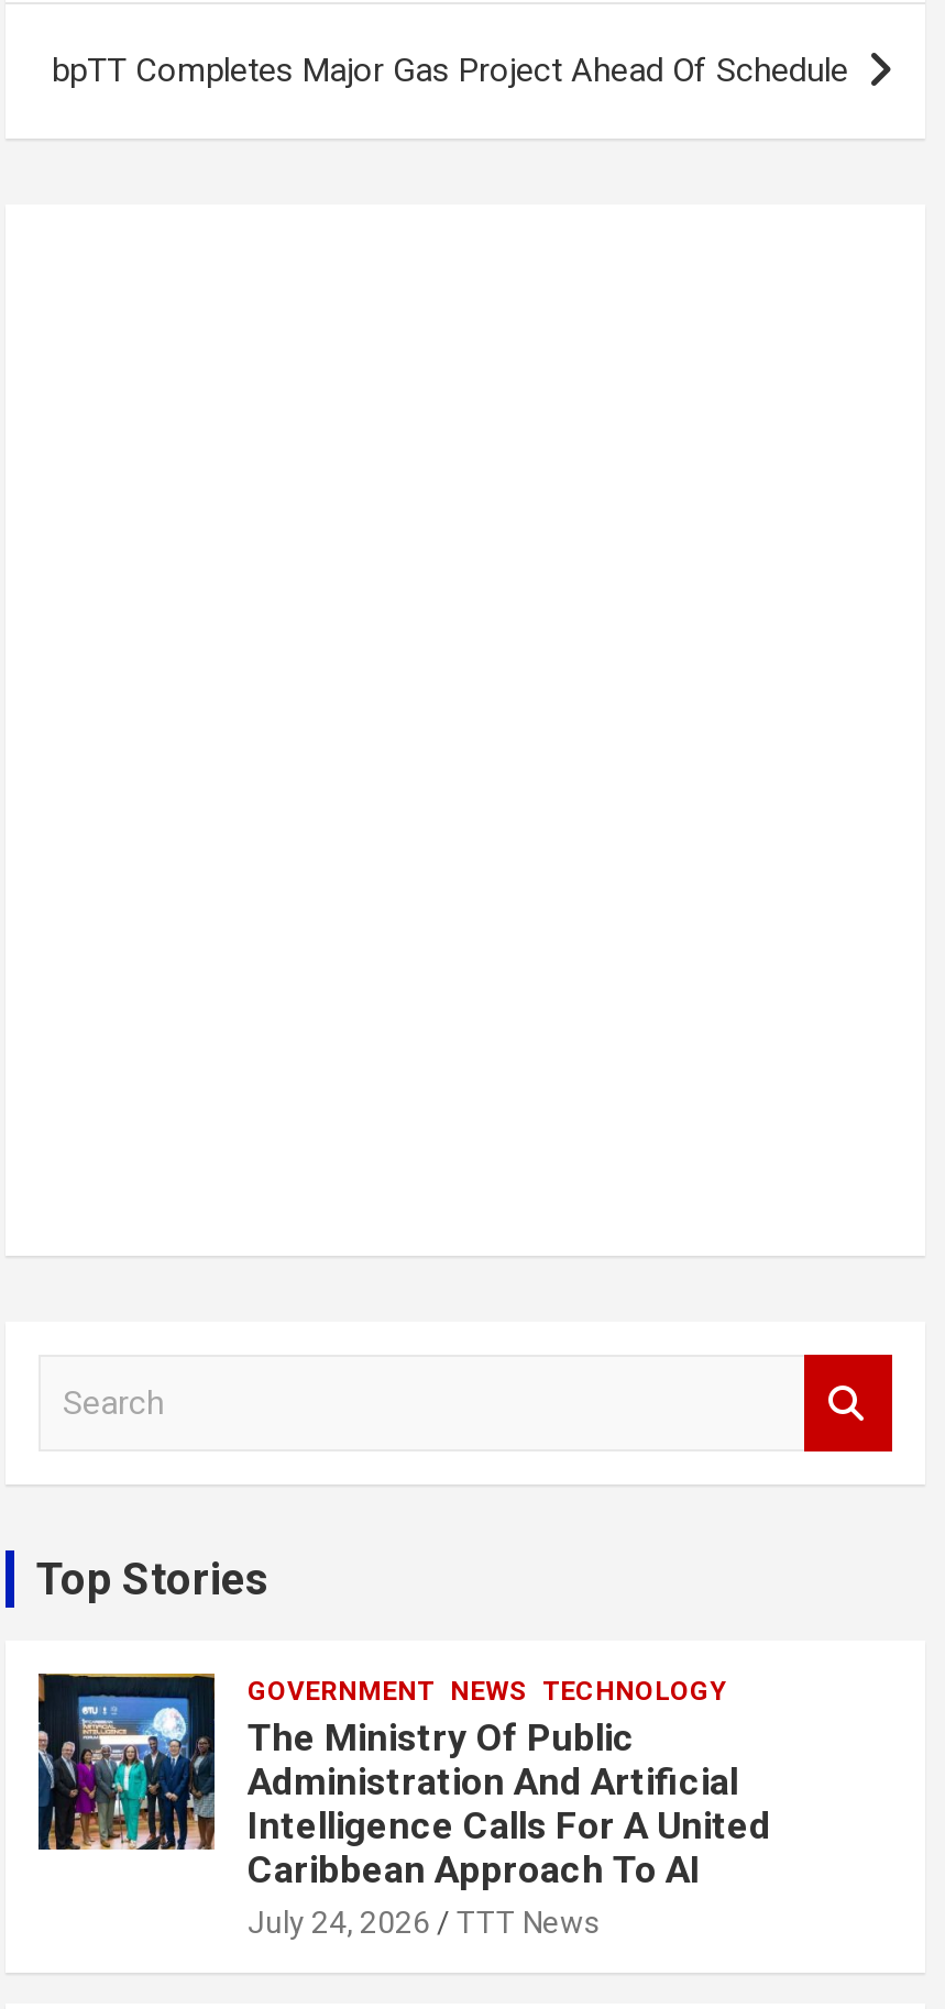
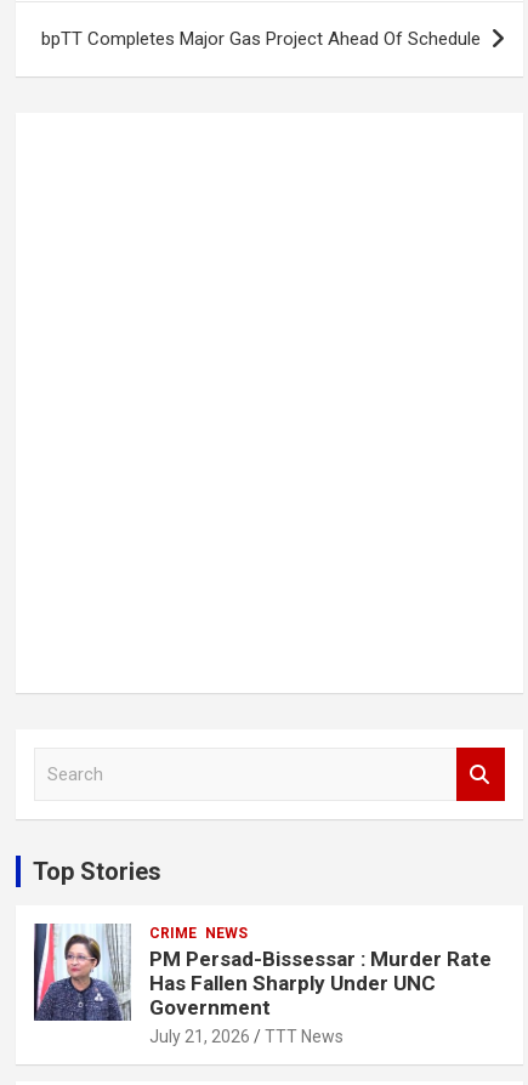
- [image]
- GOVERNMENT NEWS TECHNOLOGY
- The Ministry Of Public
- Administration And Artificial
- Intelligence Calls For A United
- Caribbean Approach To AI
- July 24, 2026
+ [image]
+ CRIME NEWS
+ PM Persad-Bissessar : Murder Rate
+ Has Fallen Sharply Under UNC
+ Government
+ July 21, 2026
